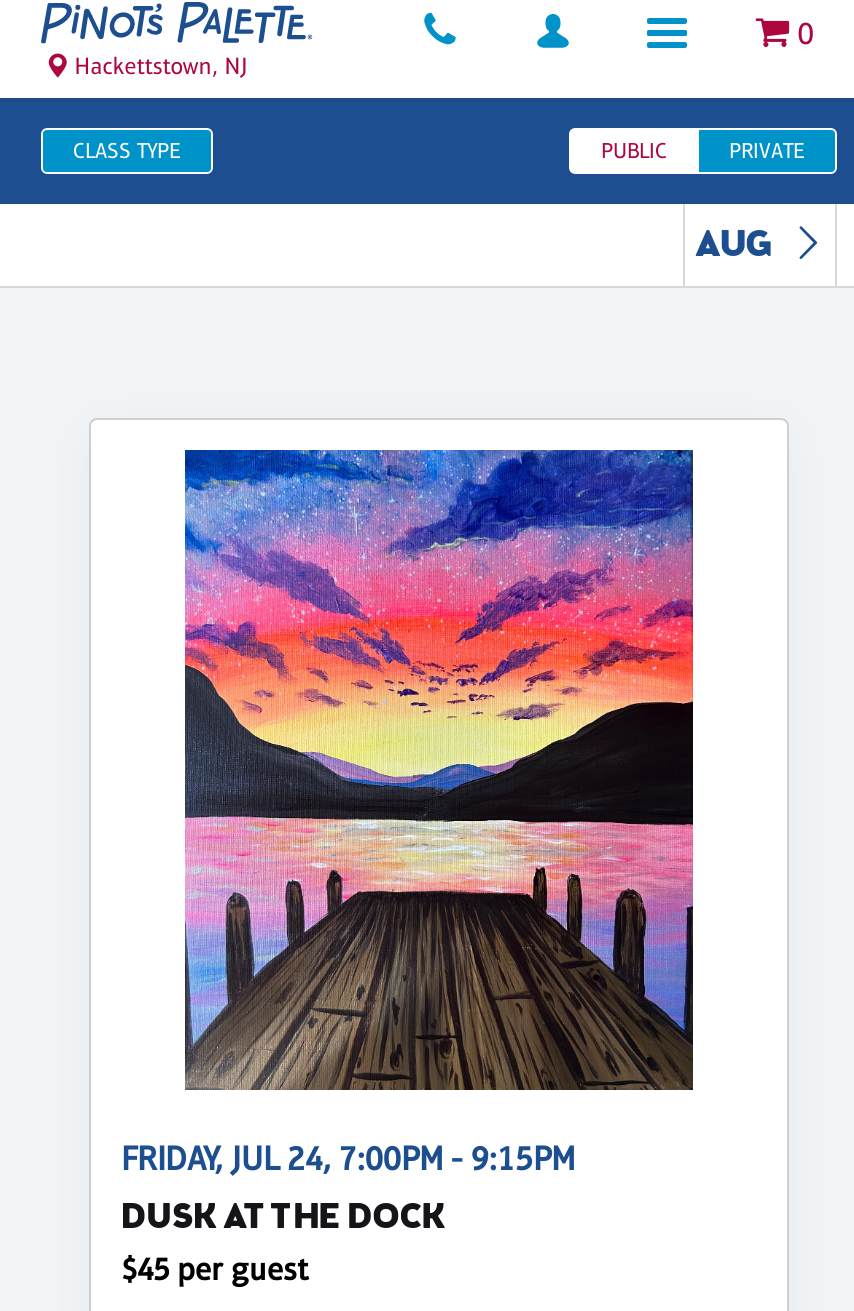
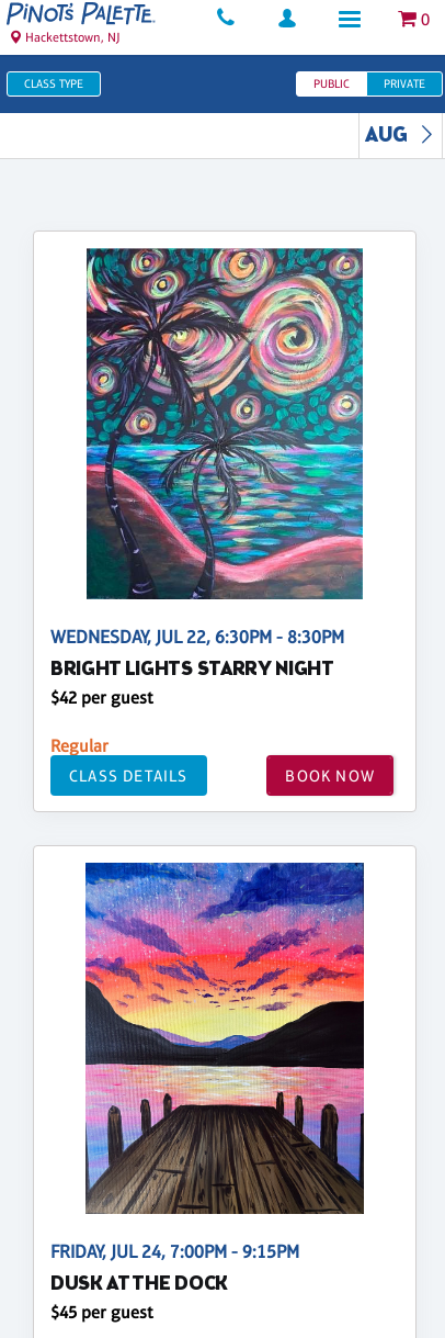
+ [image]
+ WEDNESDAY, JUL 22, 6:30PM - 8:30PM
+ BRIGHT LIGHTS STARRY NIGHT
+ $42 per guest
+ Regular
+ CLASS DETAILS
+ BOOK NOW
